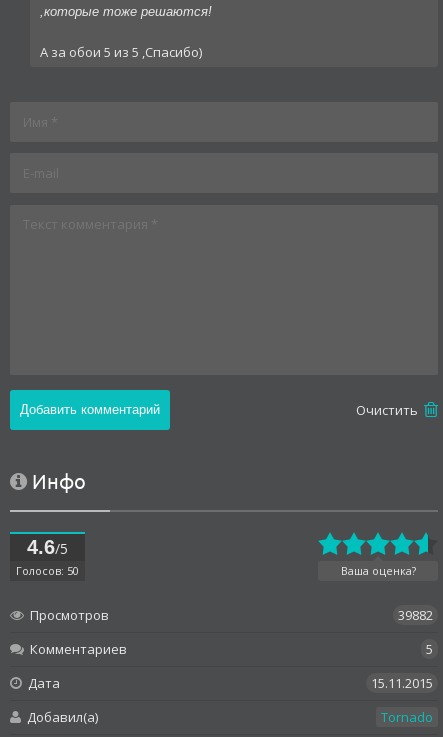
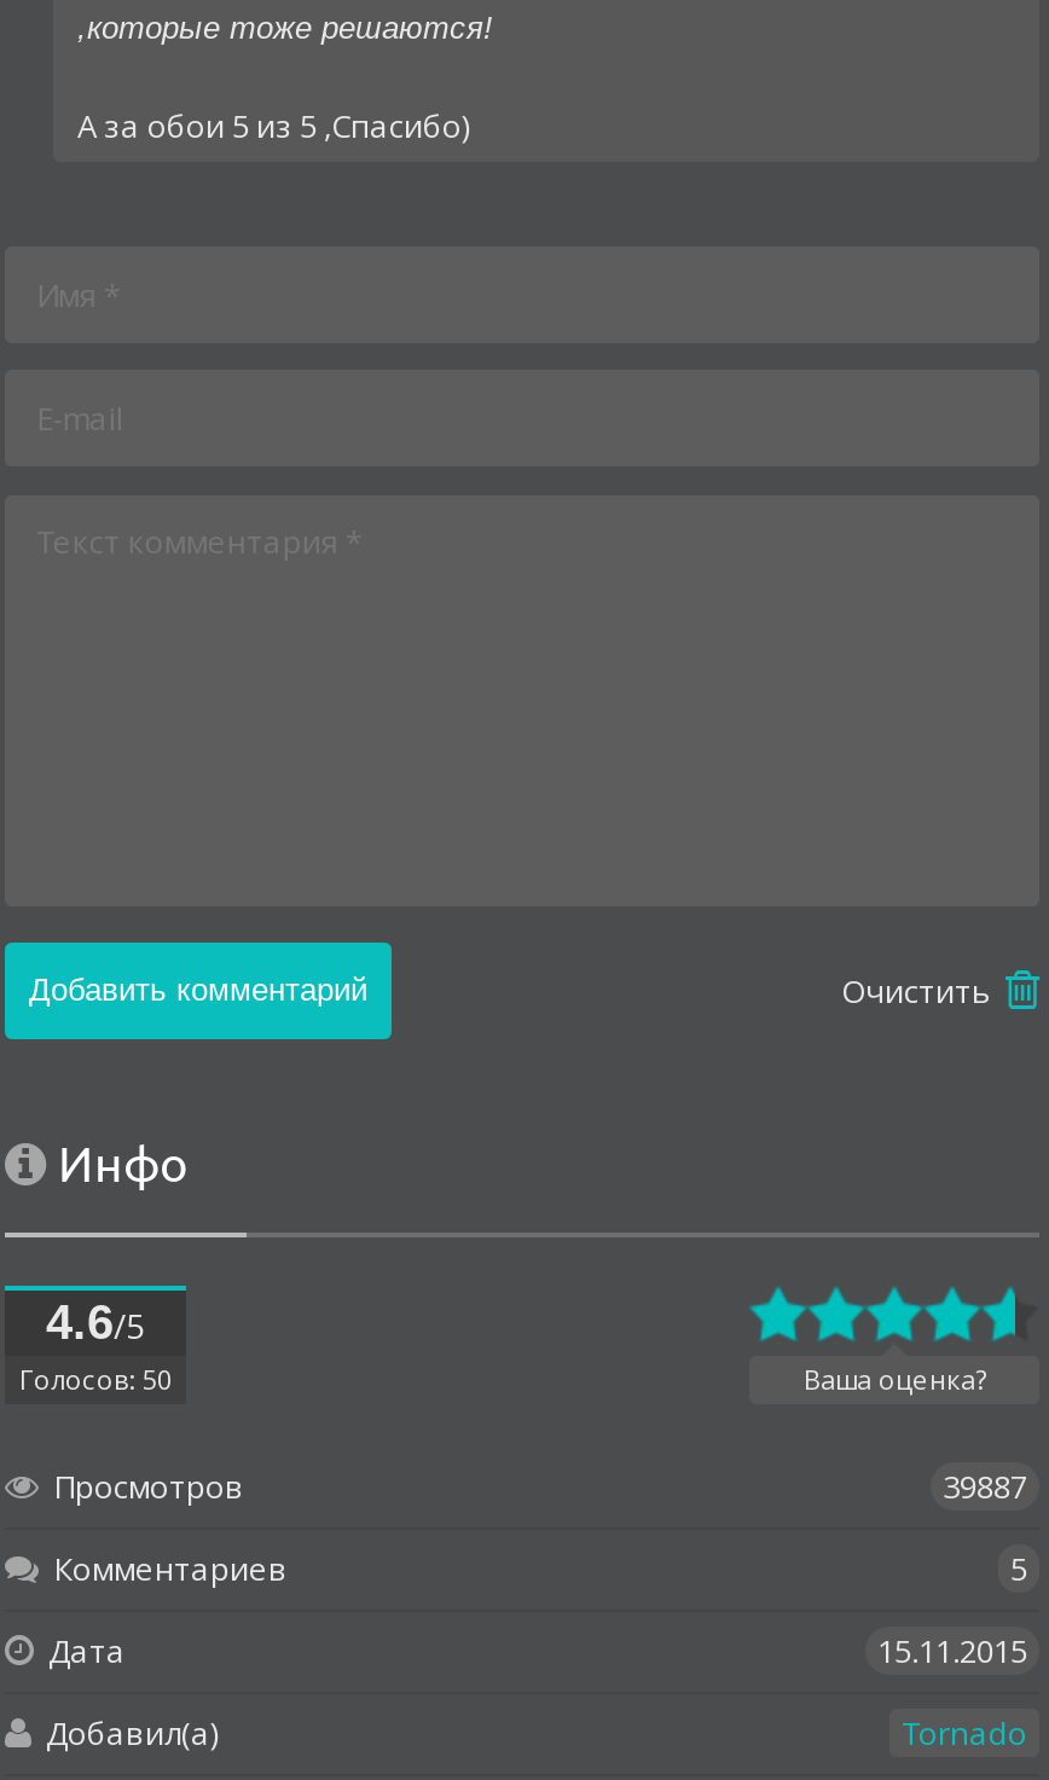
- 39882
+ 39887
